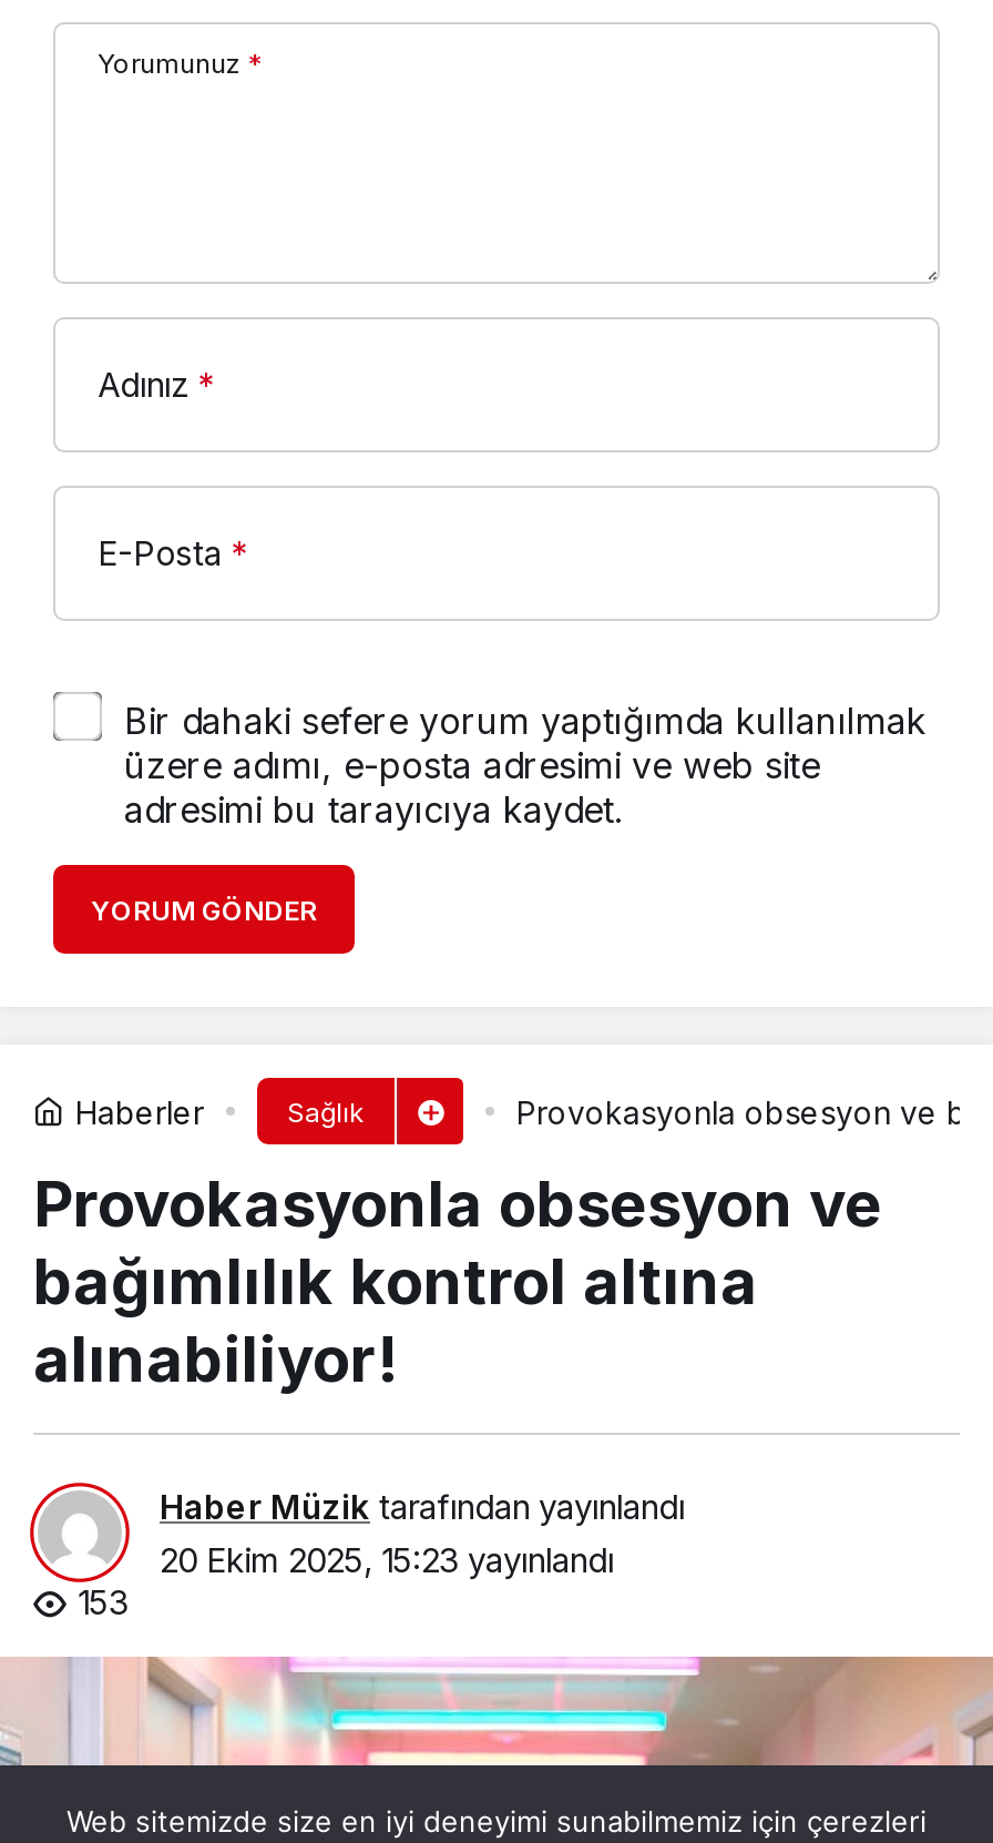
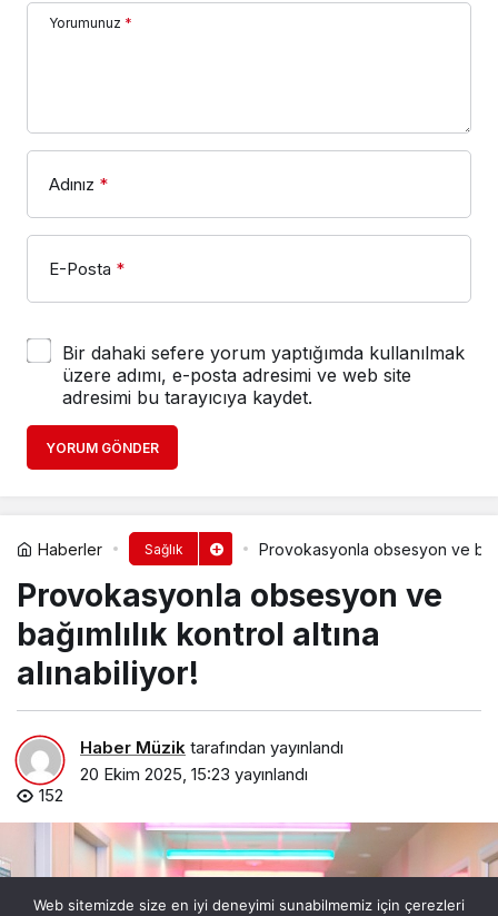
- 153
+ 152
